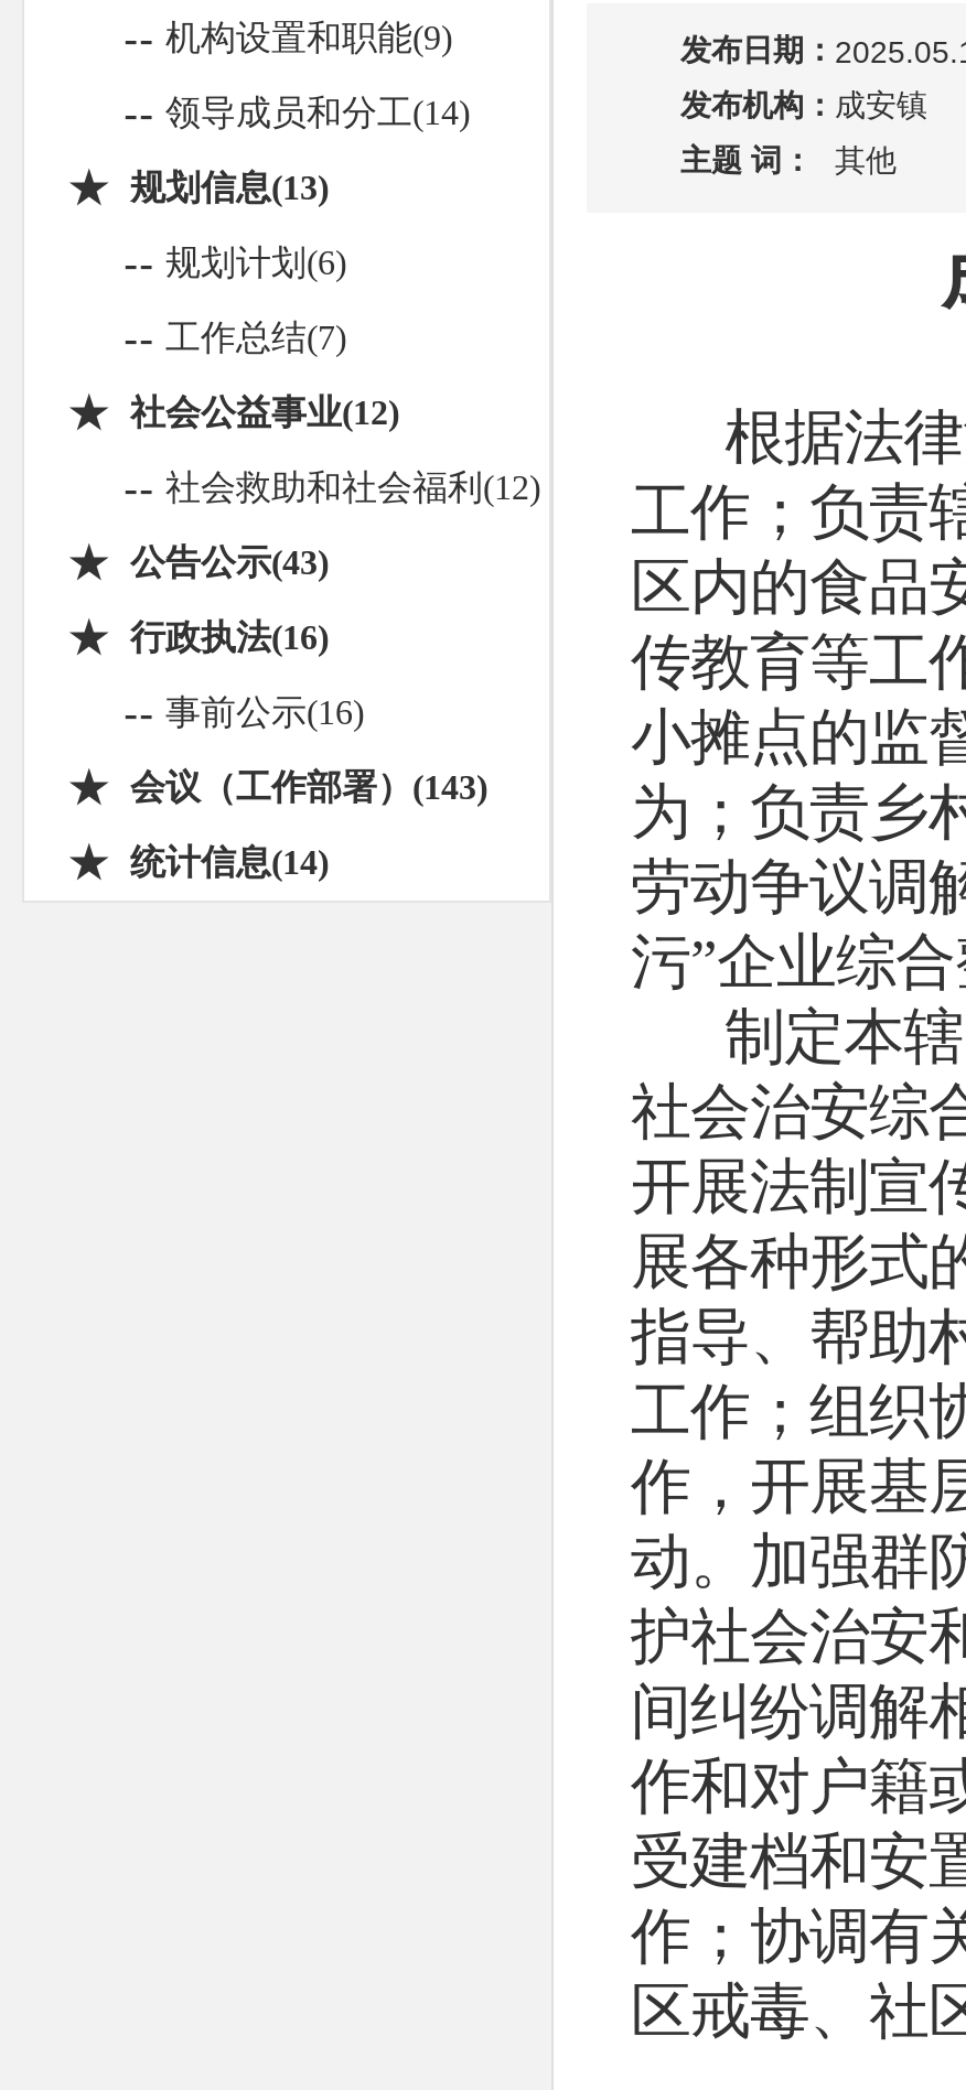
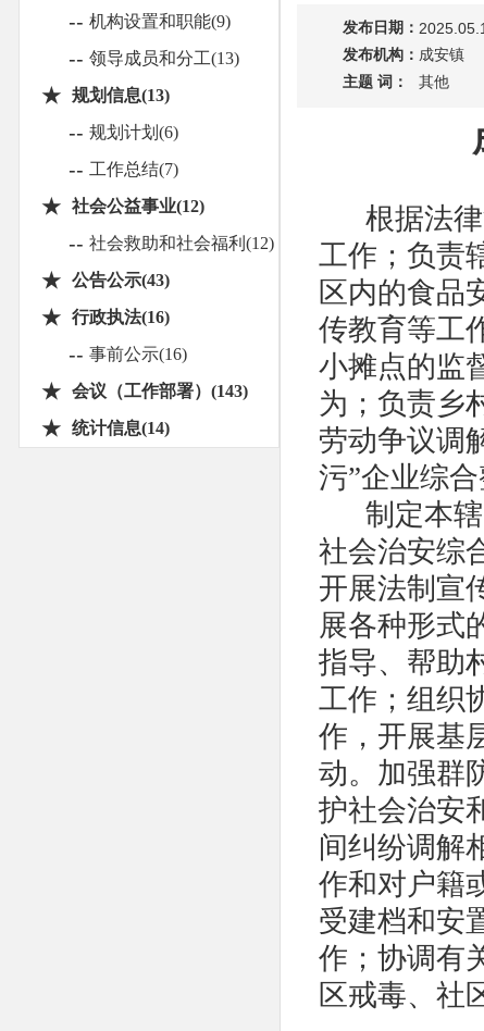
- -- 领导成员和分工(14)
+ -- 领导成员和分工(13)
